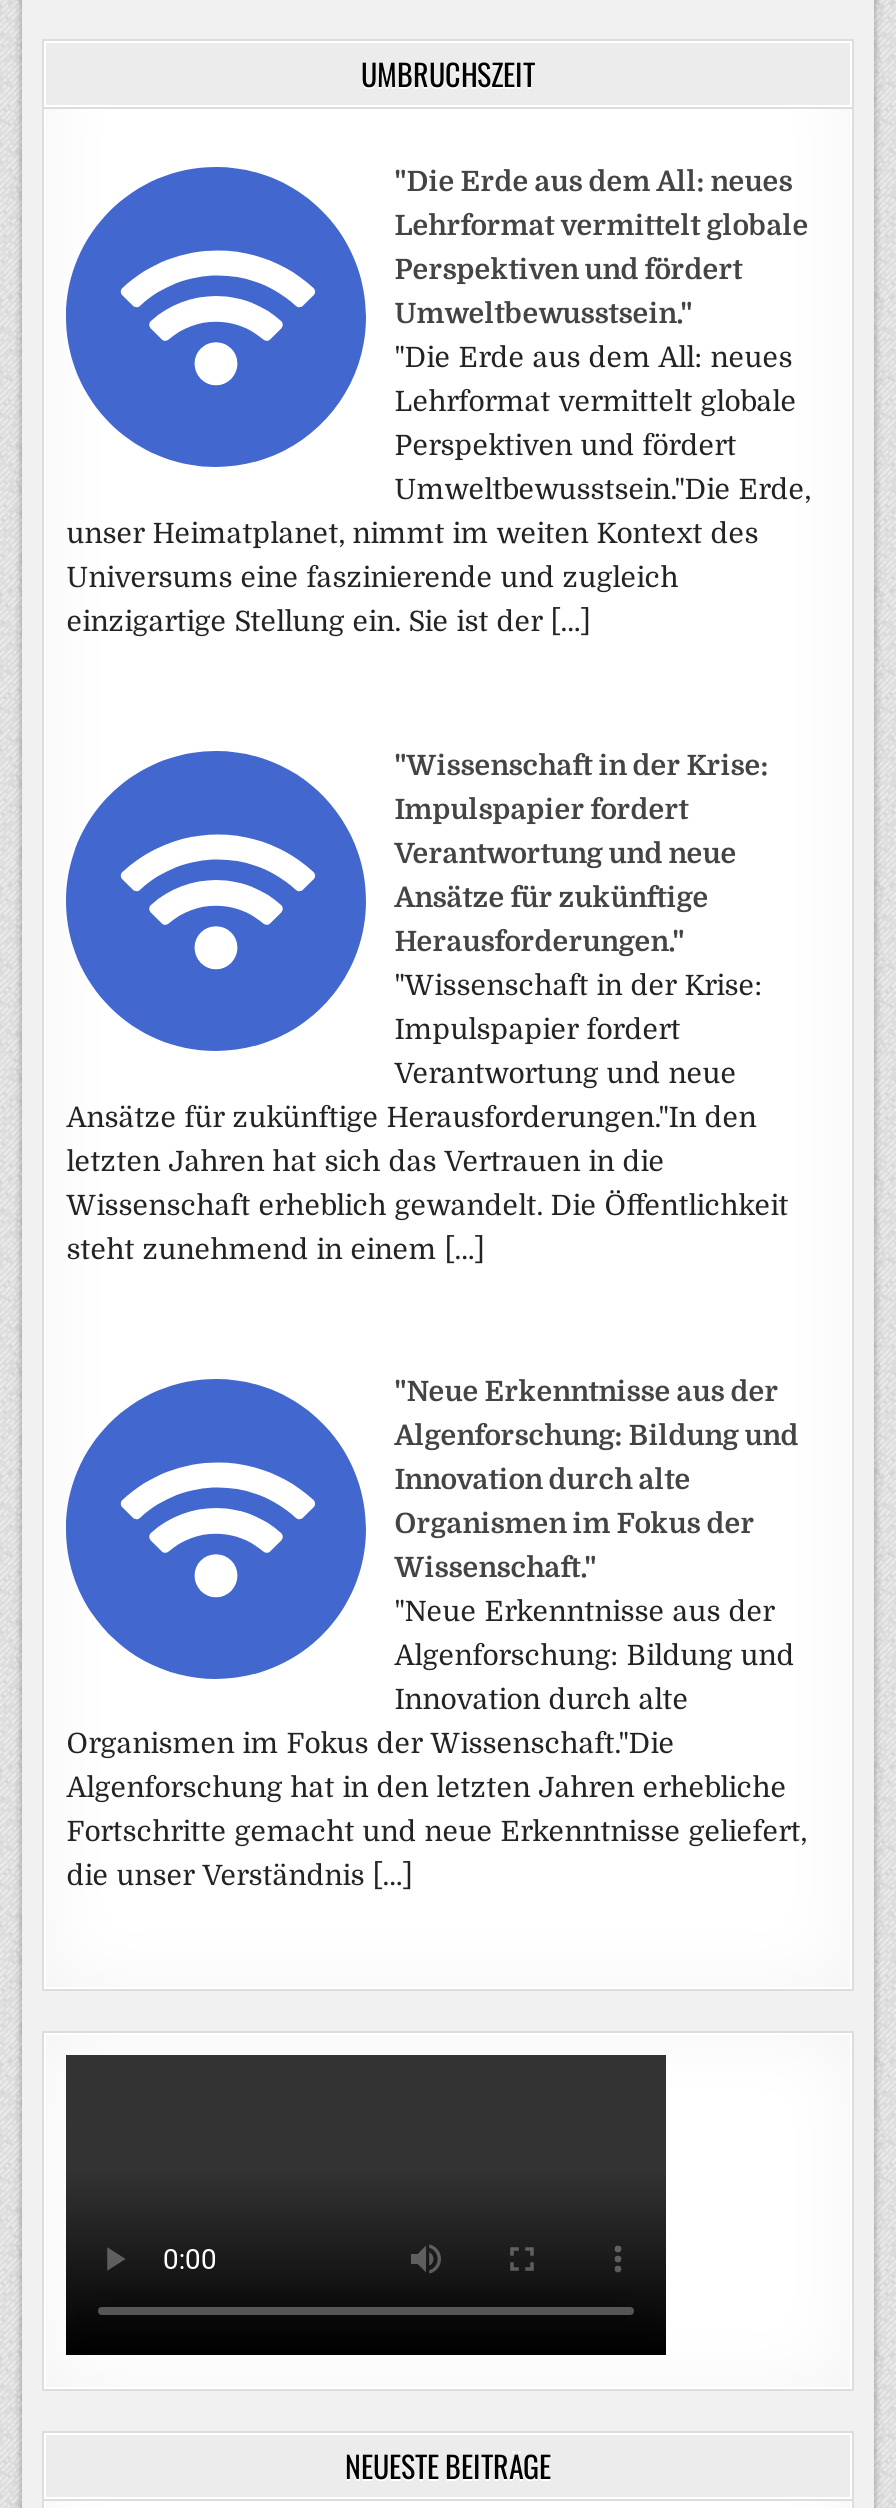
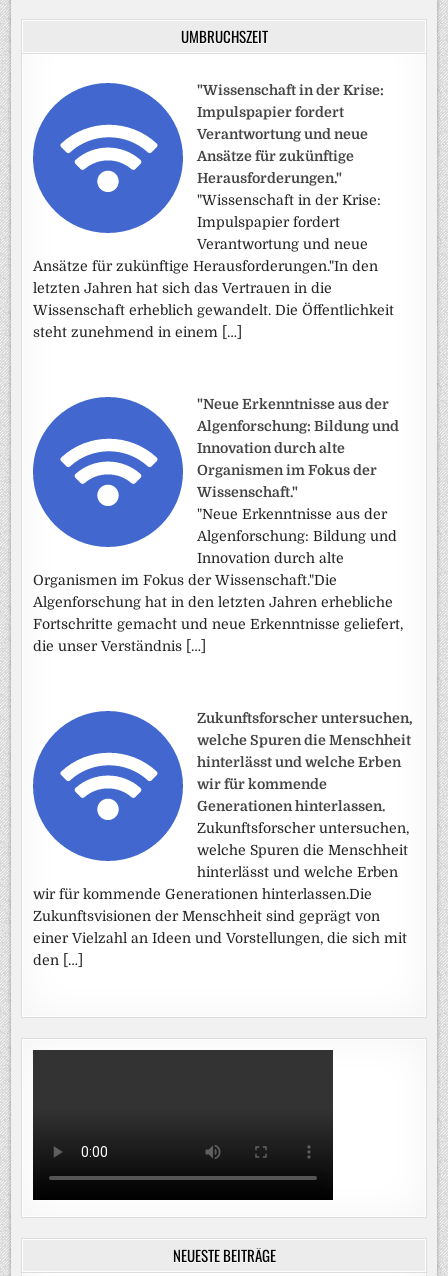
- "Die Erde aus dem All: neues
- Lehrformat vermittelt globale
- Perspektiven und fördert
- Umweltbewusstsein."
- "Die Erde aus dem All: neues
- Lehrformat vermittelt globale
- Perspektiven und fördert
- Umweltbewusstsein."Die Erde,
- unser Heimatplanet, nimmt im weiten Kontext des
- Universums eine faszinierende und zugleich
- einzigartige Stellung ein. Sie ist der […]

moved up: "Wissenschaft in der Krise: | Impulspapier fordert | Verantwortung und neue | ... | Fortschritte gemacht und neue Erkenntnisse geliefert, | die unser Verständnis […]

+ Zukunftsforscher untersuchen,
+ welche Spuren die Menschheit
+ hinterlässt und welche Erben
+ wir für kommende
+ Generationen hinterlassen.
+ Zukunftsforscher untersuchen,
+ welche Spuren die Menschheit
+ hinterlässt und welche Erben
+ wir für kommende Generationen hinterlassen.Die
+ Zukunftsvisionen der Menschheit sind geprägt von
+ einer Vielzahl an Ideen und Vorstellungen, die sich mit
+ den […]
